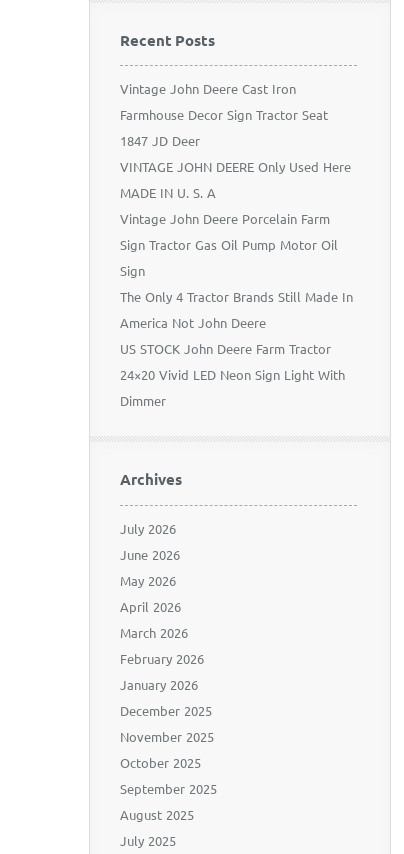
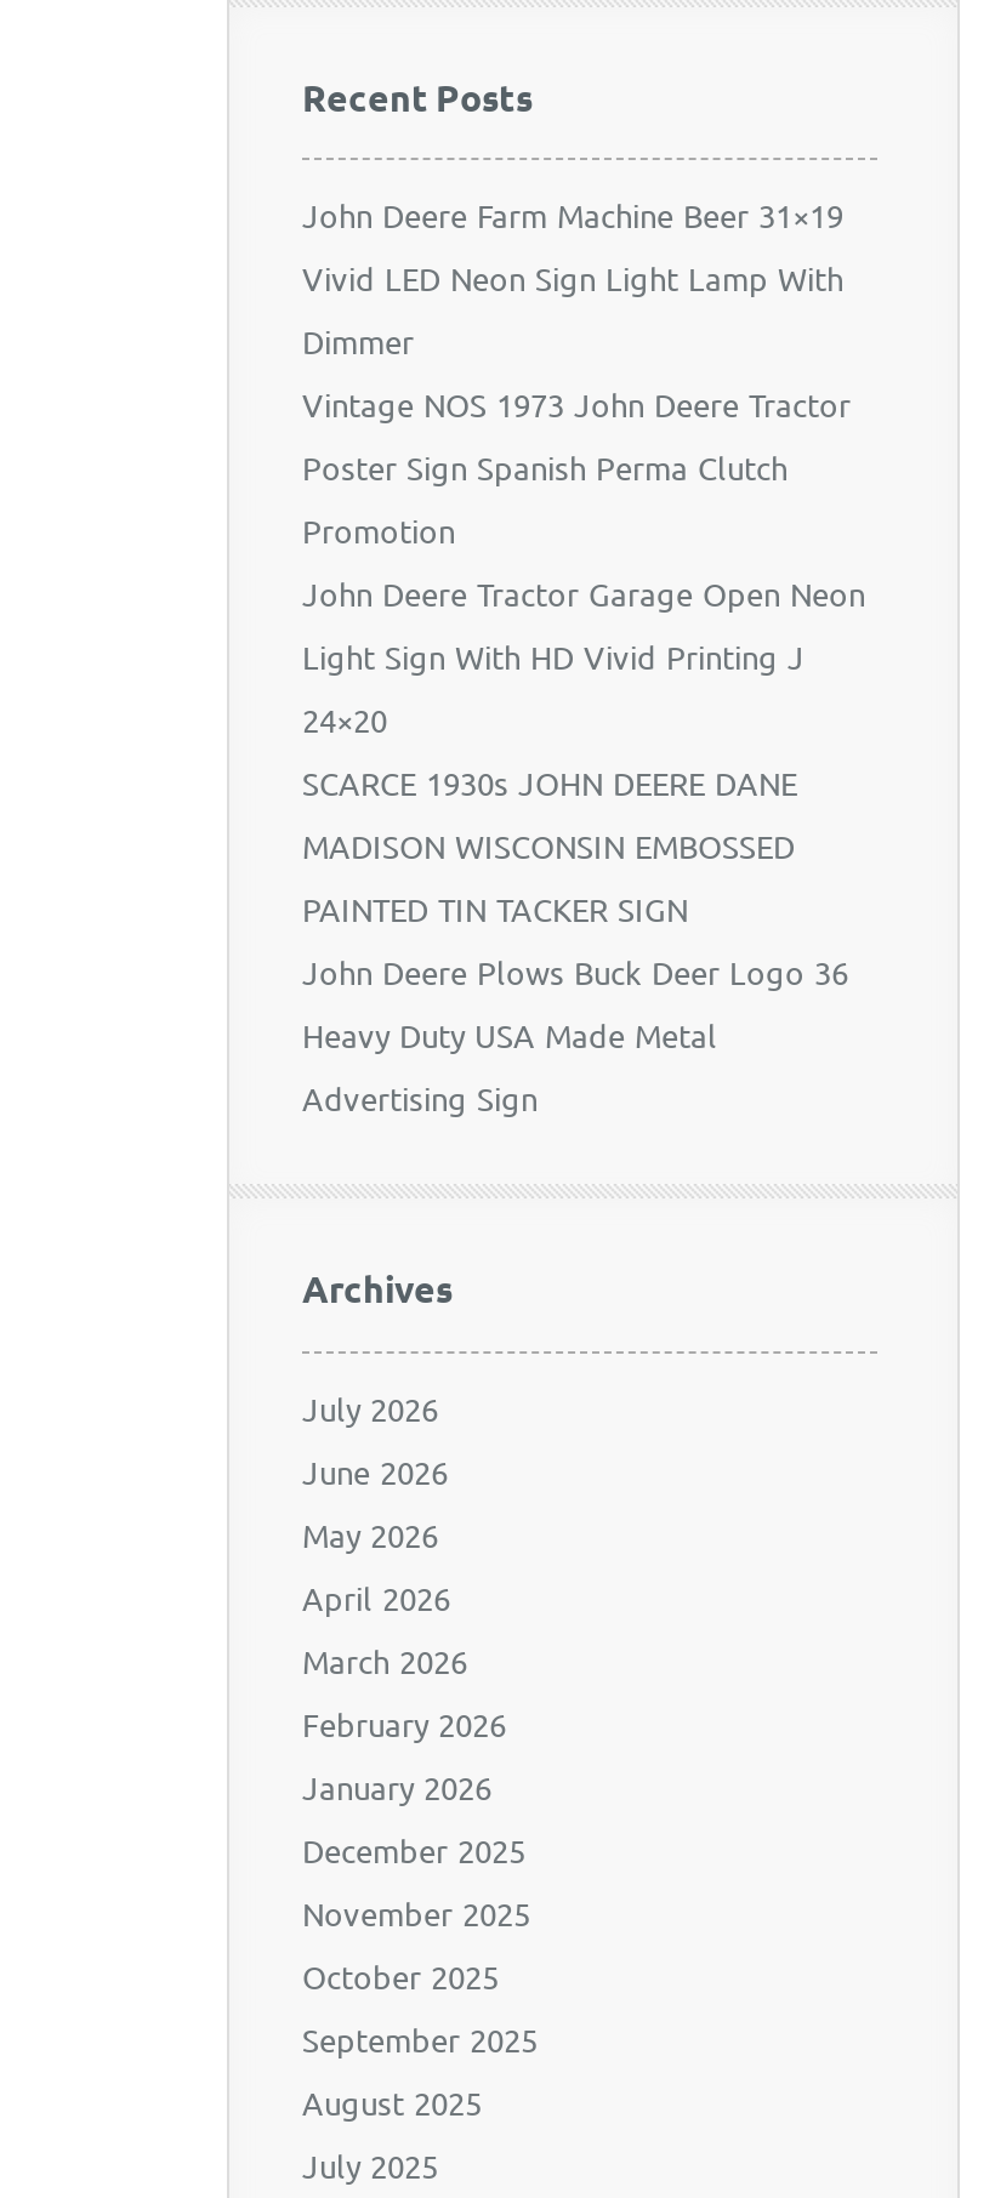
- Vintage John Deere Cast Iron
- Farmhouse Decor Sign Tractor Seat
- 1847 JD Deer
- VINTAGE JOHN DEERE Only Used Here
- MADE IN U. S. A
- Vintage John Deere Porcelain Farm
- Sign Tractor Gas Oil Pump Motor Oil
- Sign
- The Only 4 Tractor Brands Still Made In
- America Not John Deere
- US STOCK John Deere Farm Tractor
- 24×20 Vivid LED Neon Sign Light With
+ John Deere Farm Machine Beer 31×19
+ Vivid LED Neon Sign Light Lamp With

moved up: Dimmer

+ Vintage NOS 1973 John Deere Tractor
+ Poster Sign Spanish Perma Clutch
+ Promotion
+ John Deere Tractor Garage Open Neon
+ Light Sign With HD Vivid Printing J
+ 24×20
+ SCARCE 1930s JOHN DEERE DANE
+ MADISON WISCONSIN EMBOSSED
+ PAINTED TIN TACKER SIGN
+ John Deere Plows Buck Deer Logo 36
+ Heavy Duty USA Made Metal
+ Advertising Sign
